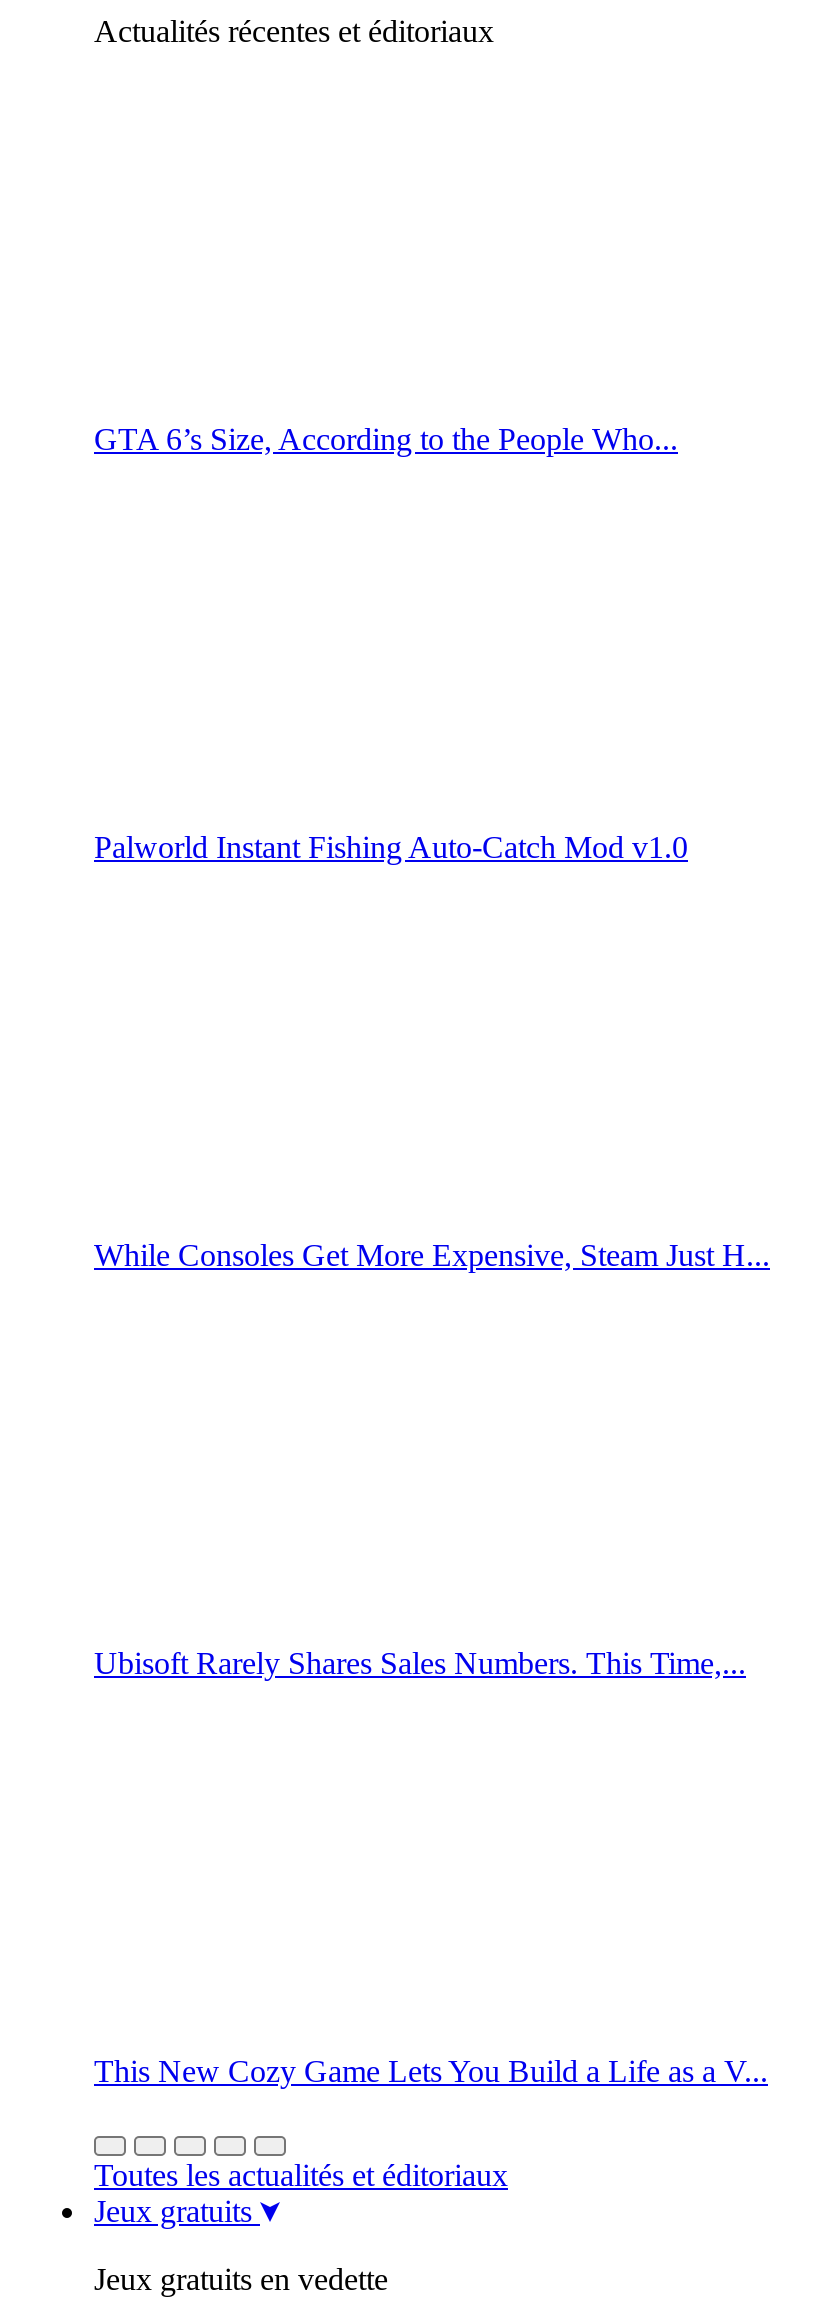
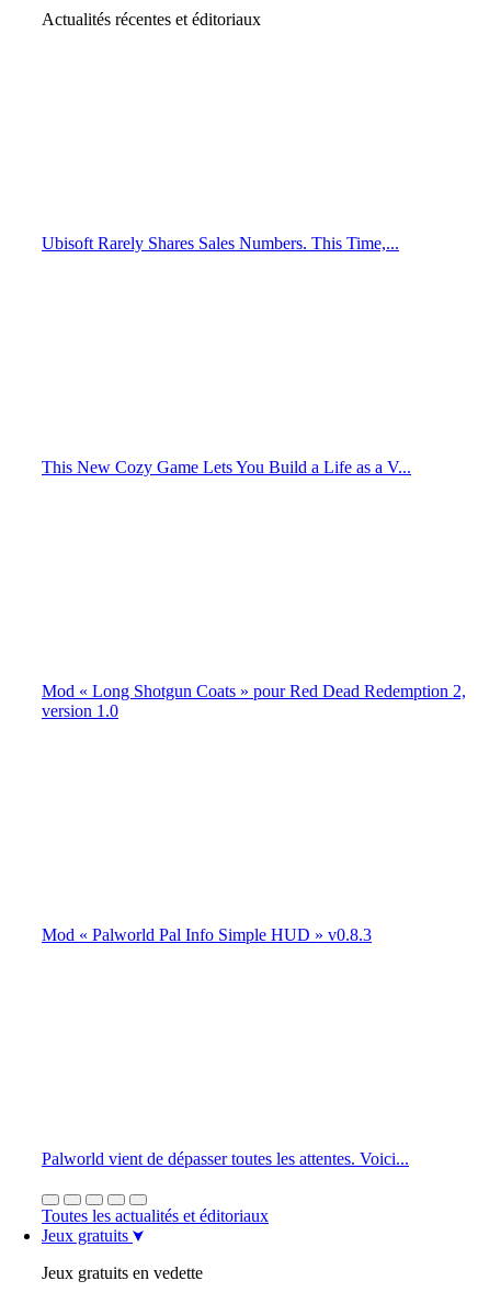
- GTA 6’s Size, According to the People Who...

- Palworld Instant Fishing Auto-Catch Mod v1.0

- While Consoles Get More Expensive, Steam Just H...

moved up: Ubisoft Rarely Shares Sales Numbers. This Time,... | This New Cozy Game Lets You Build a Life as a V...

+ Mod « Long Shotgun Coats » pour Red Dead Redemption 2,
+ version 1.0

+ Mod « Palworld Pal Info Simple HUD » v0.8.3

+ Palworld vient de dépasser toutes les attentes. Voici...
